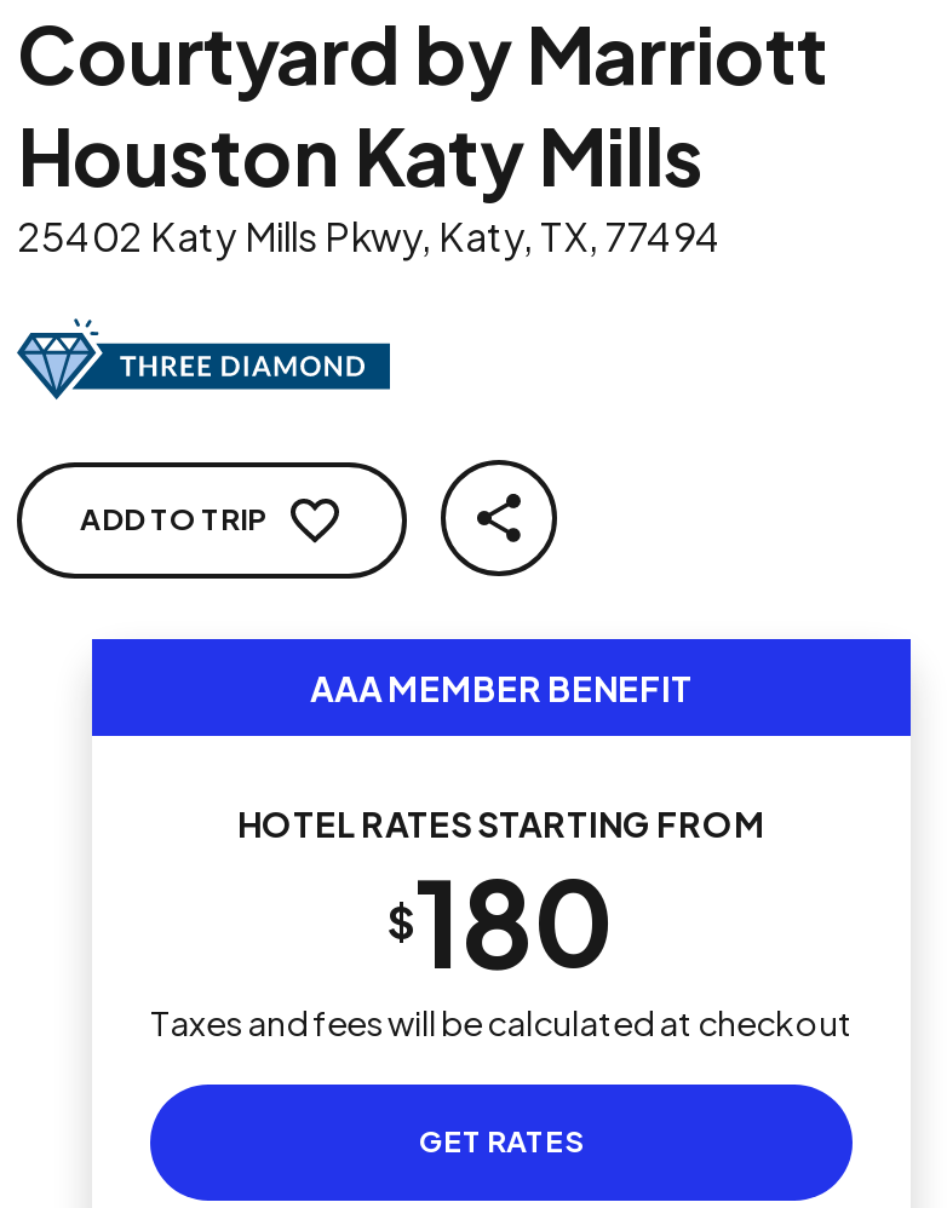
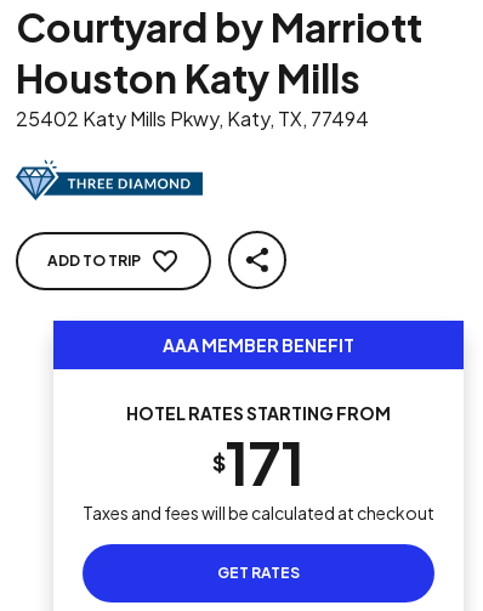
- $180
+ $171
